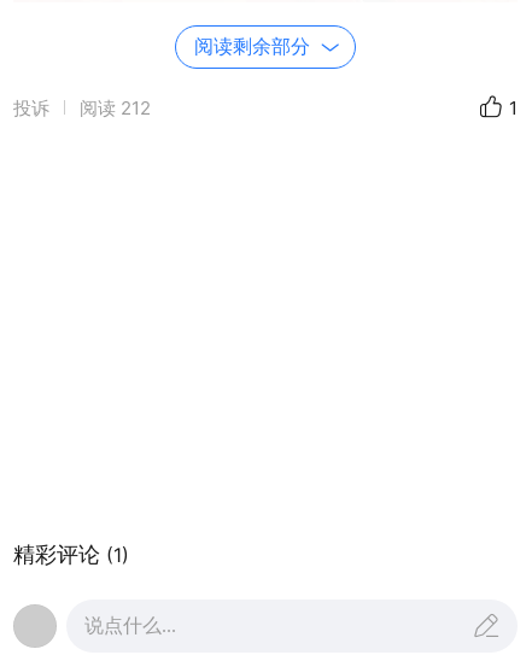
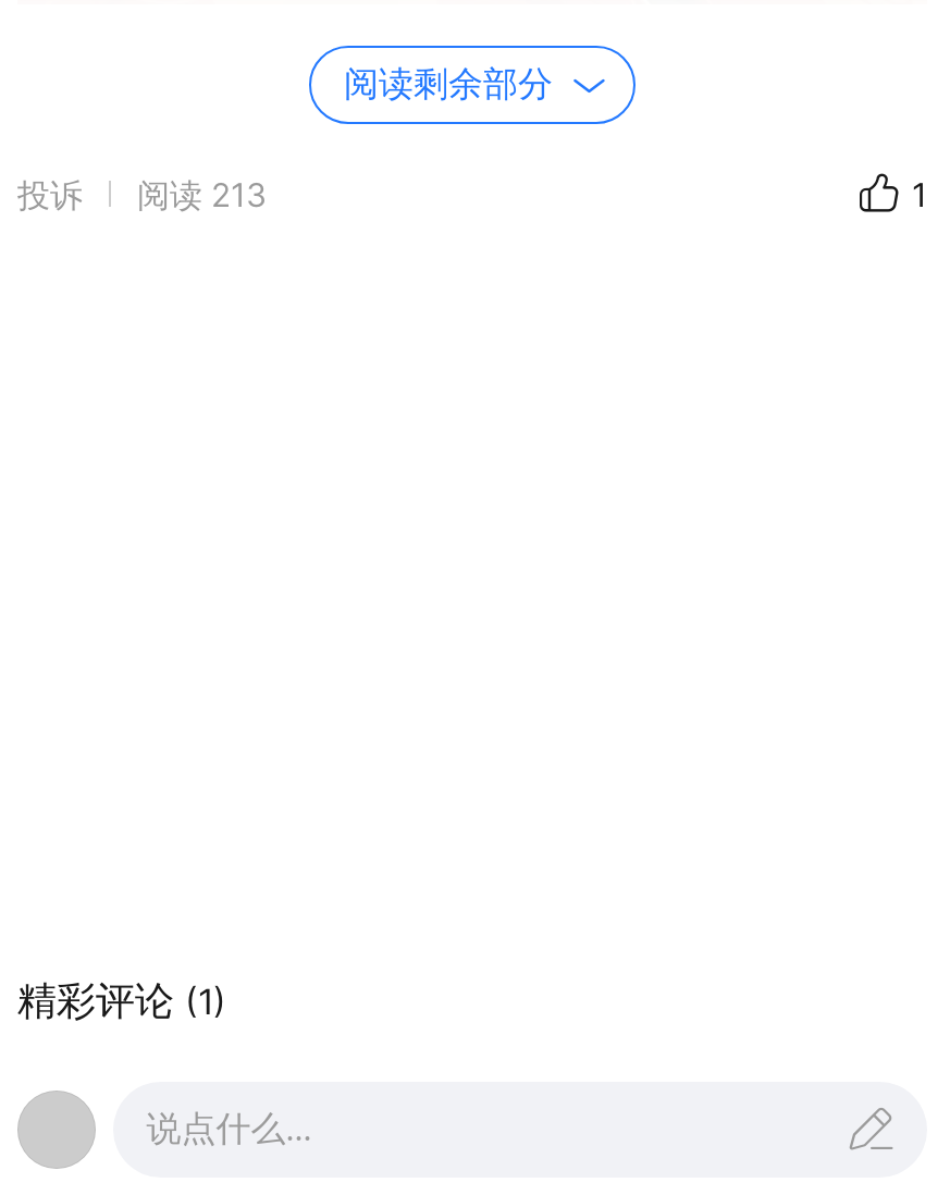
- 投诉 阅读 212
+ 投诉 阅读 213
